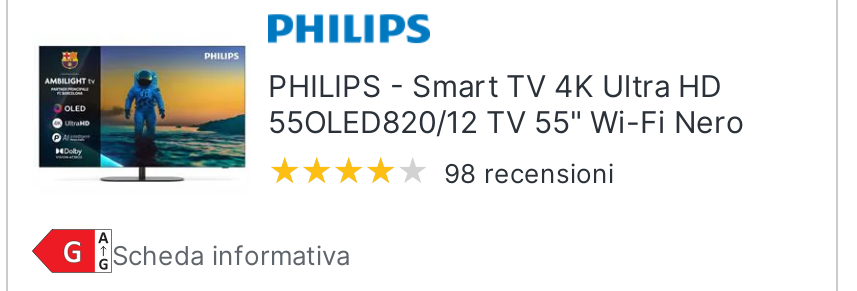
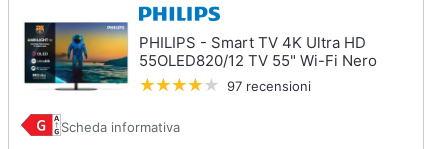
- 98 recensioni
+ 97 recensioni
